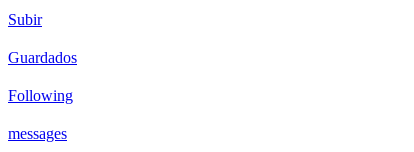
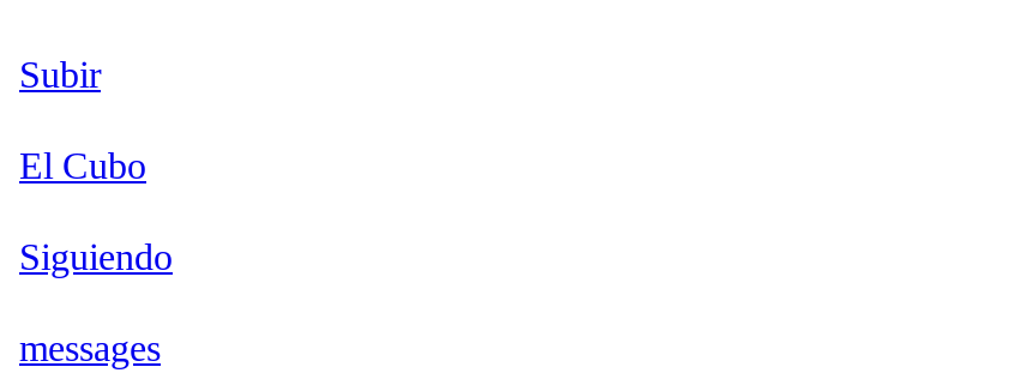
- Guardados
+ El Cubo

- Following
+ Siguiendo
